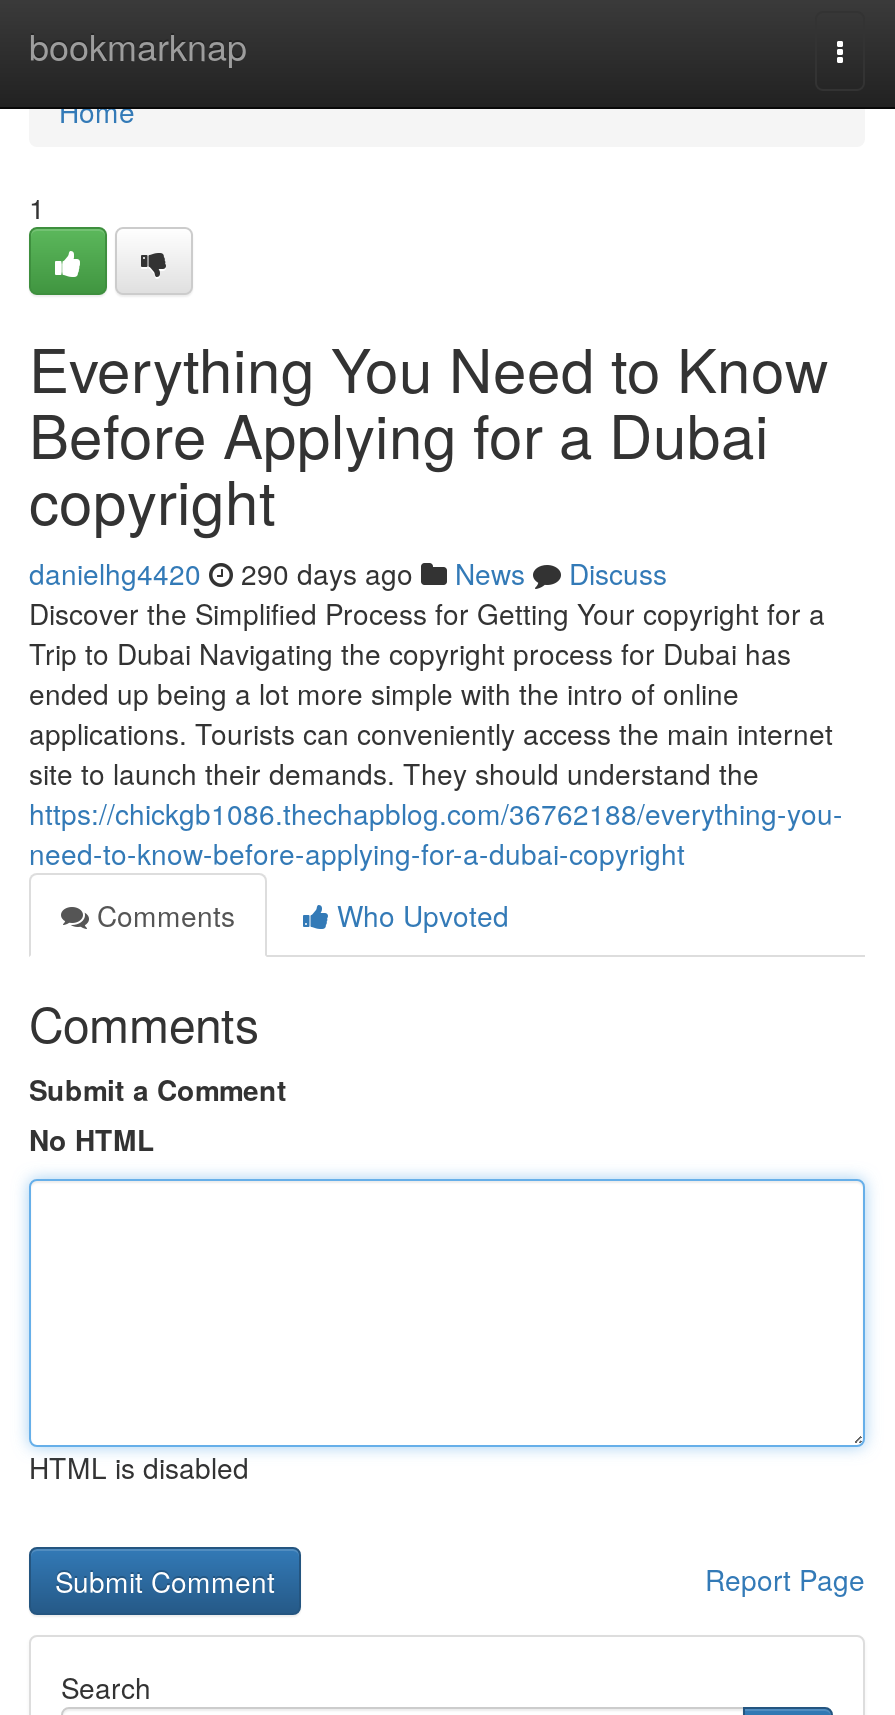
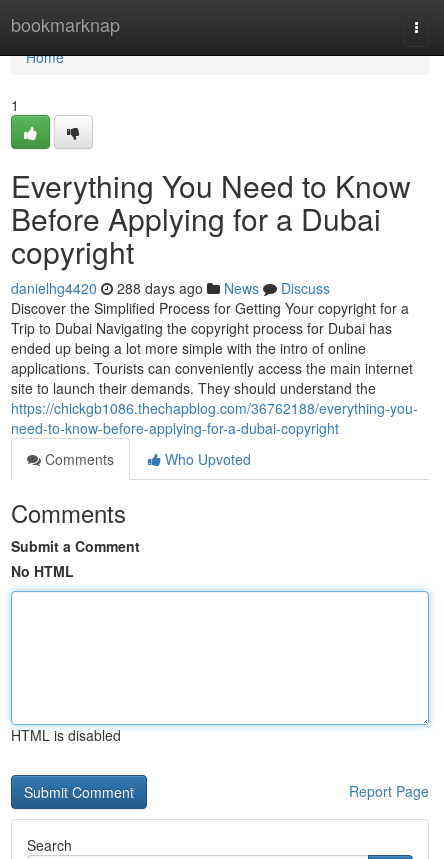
- danielhg4420 290 days ago News Discuss
+ danielhg4420 288 days ago News Discuss
